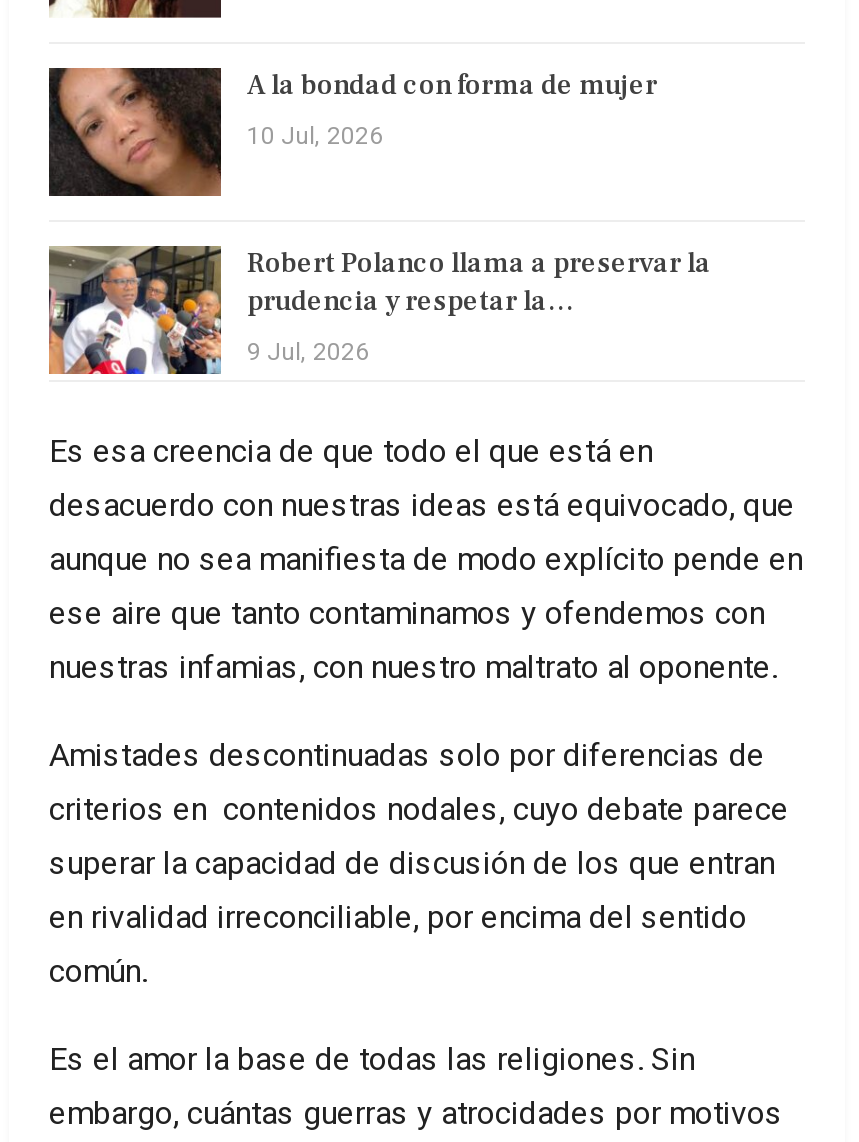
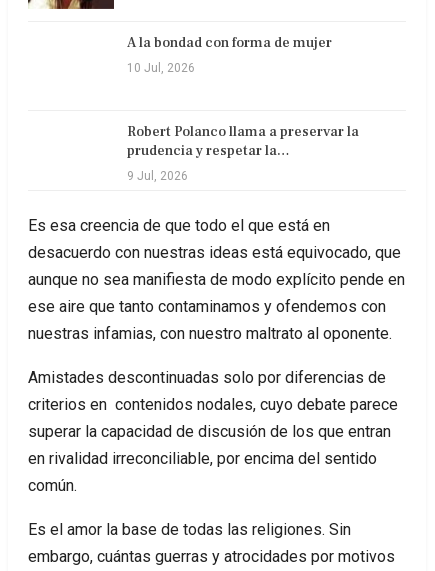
- [image]

- [image]
